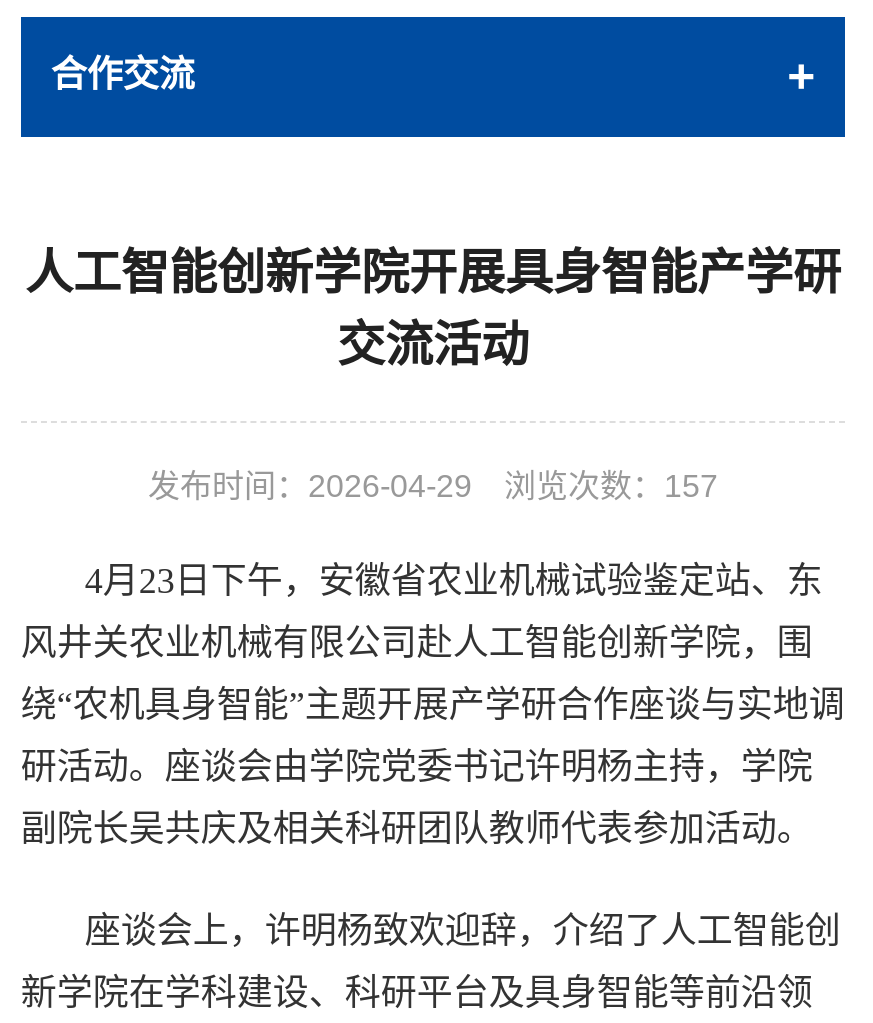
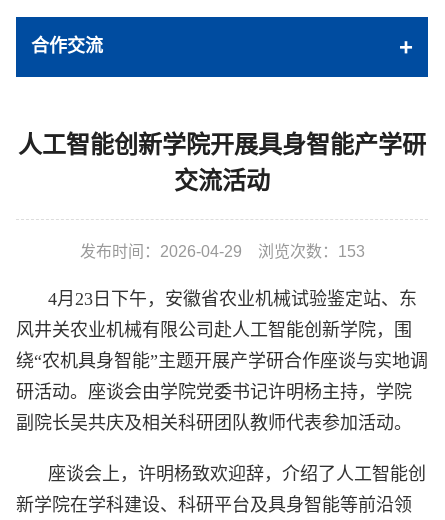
- 发布时间：2026-04-29 浏览次数：157
+ 发布时间：2026-04-29 浏览次数：153
